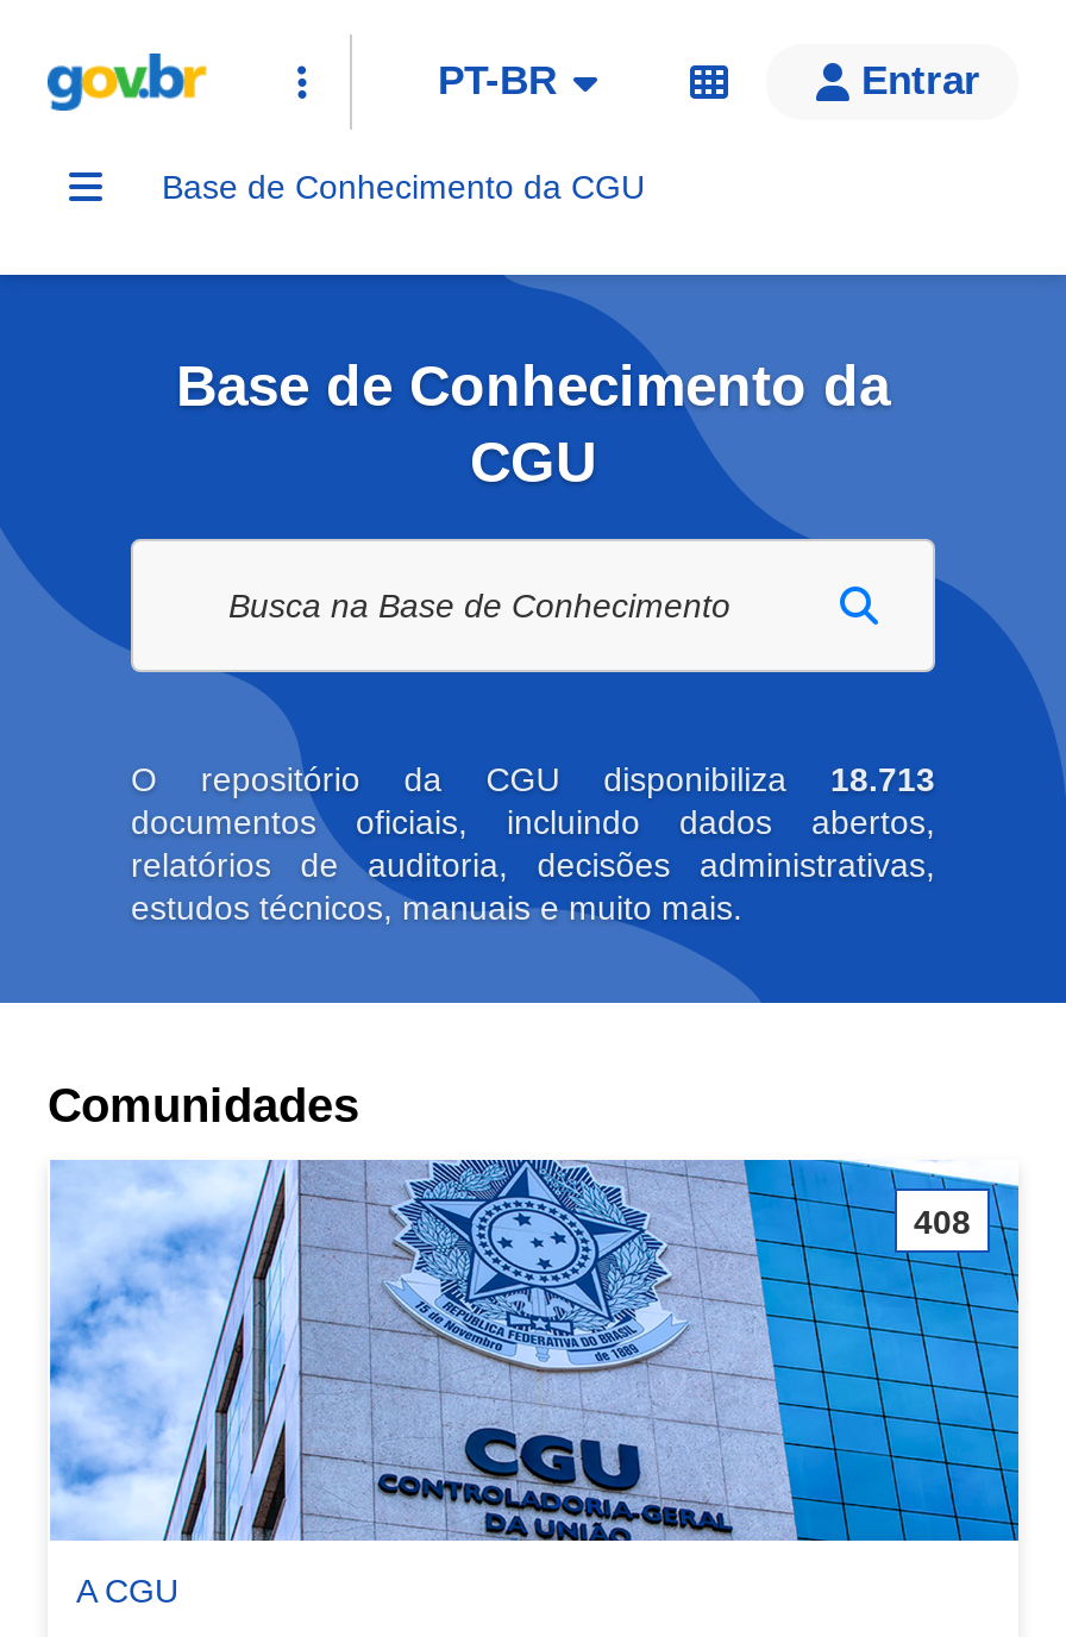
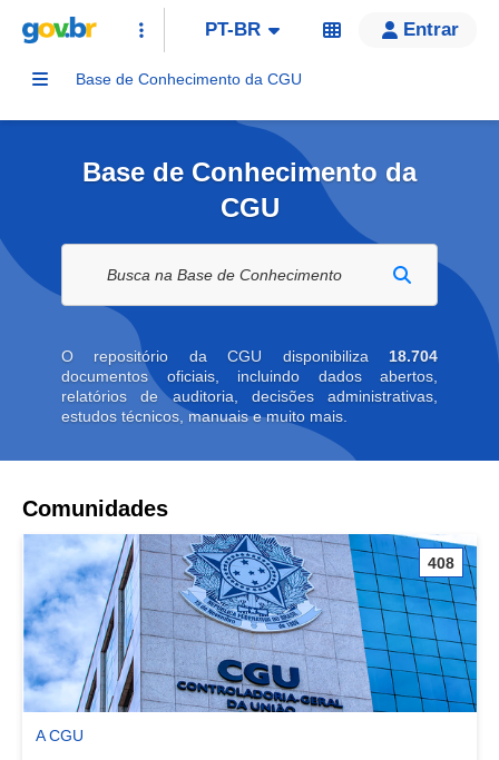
- O repositório da CGU disponibiliza 18.713
+ O repositório da CGU disponibiliza 18.704
